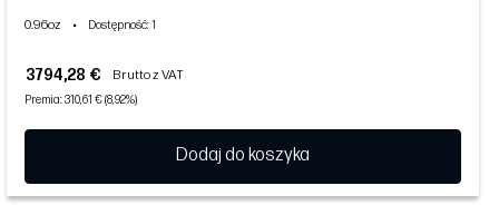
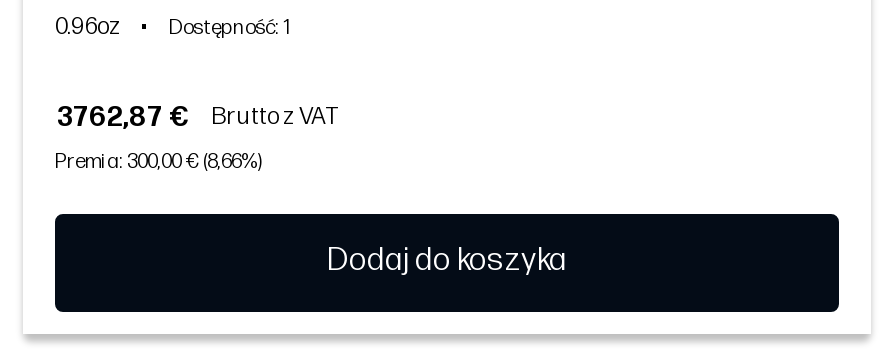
- 3794,28 € Brutto z VAT
+ 3762,87 € Brutto z VAT

- Premia: 310,61 € (8,92%)
+ Premia: 300,00 € (8,66%)
